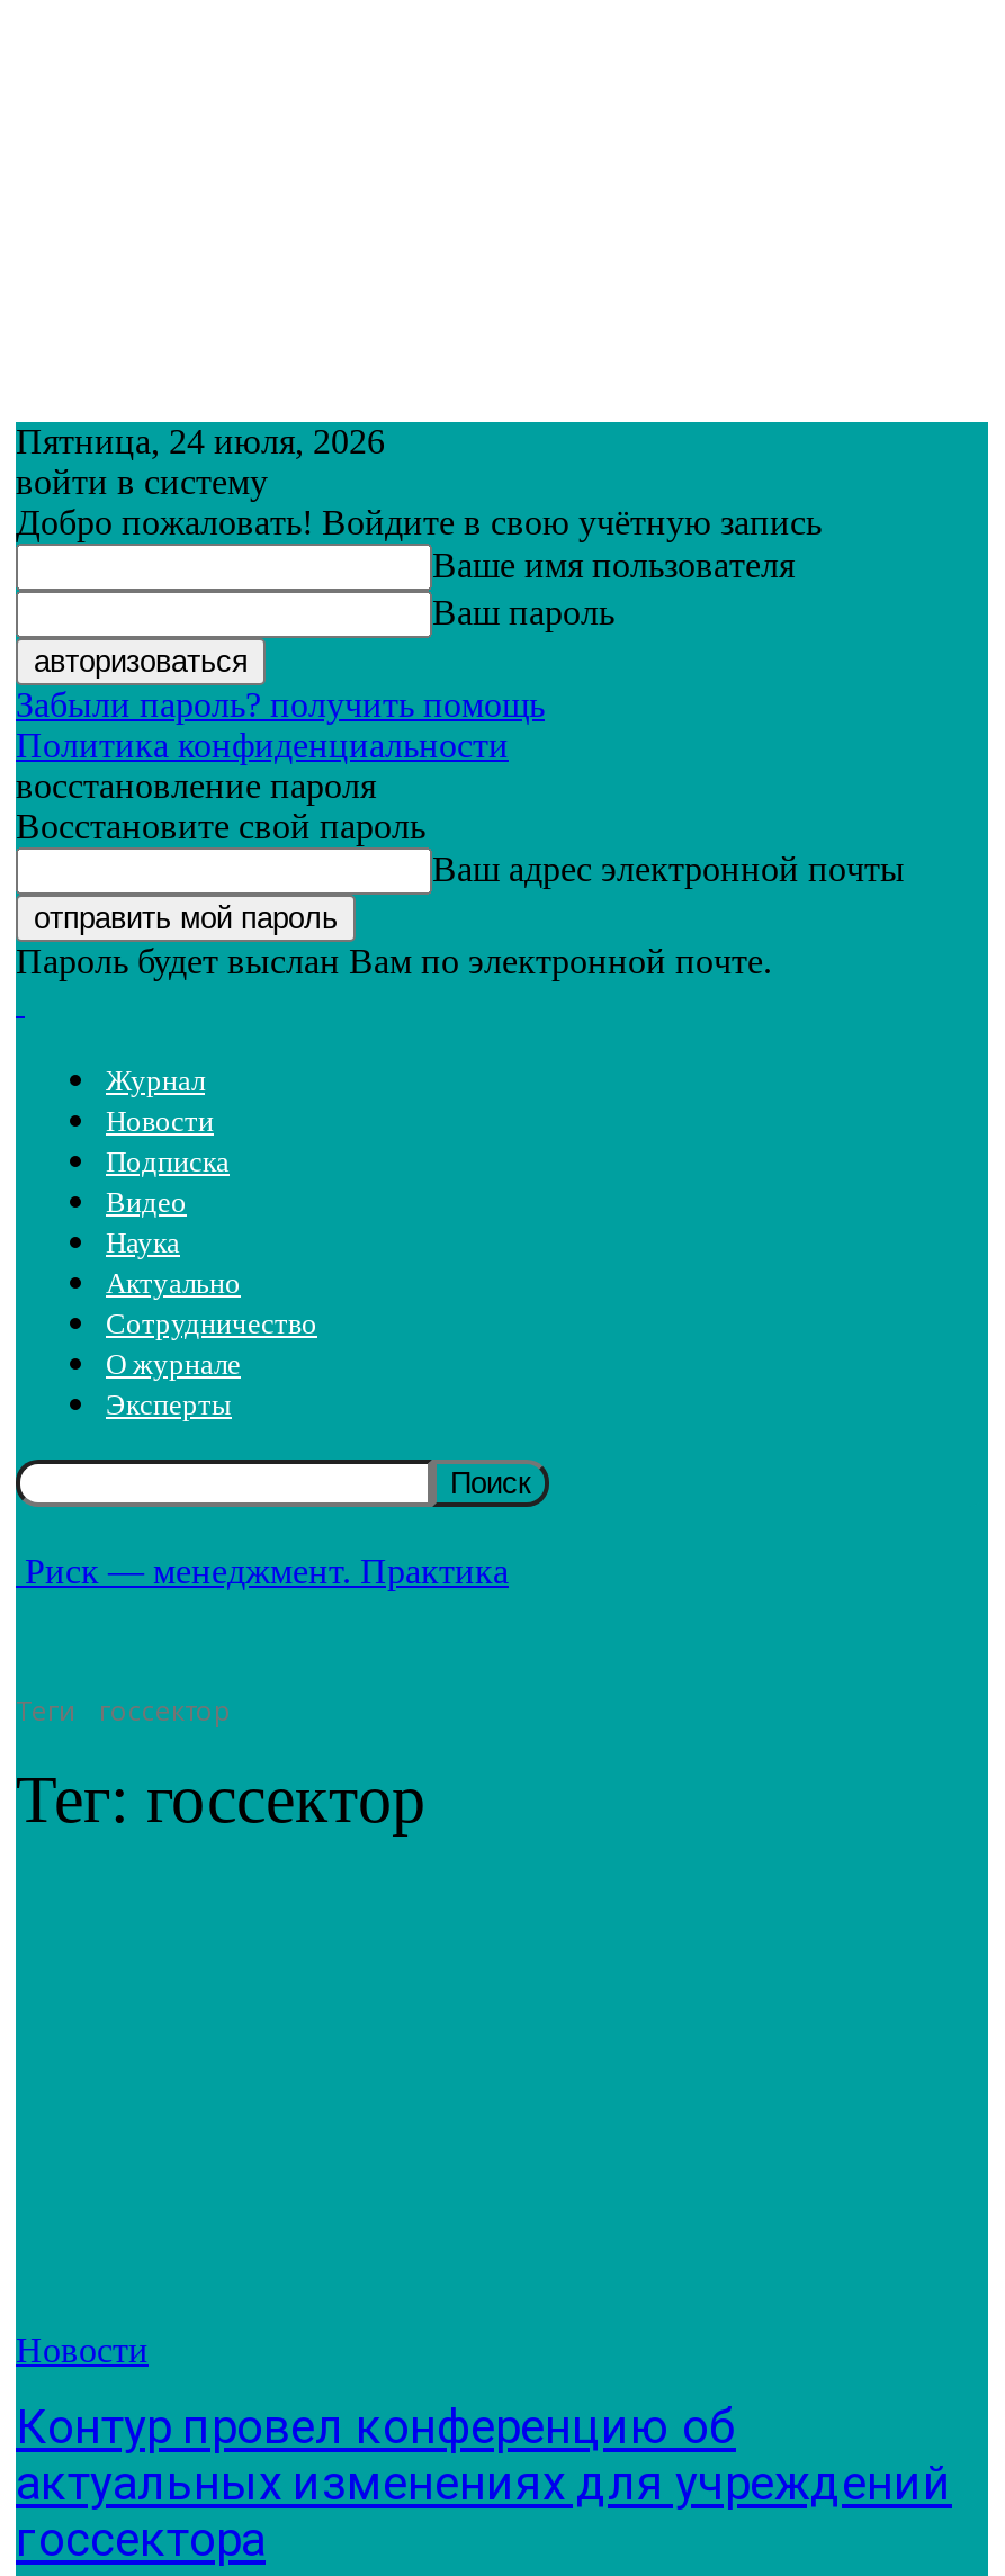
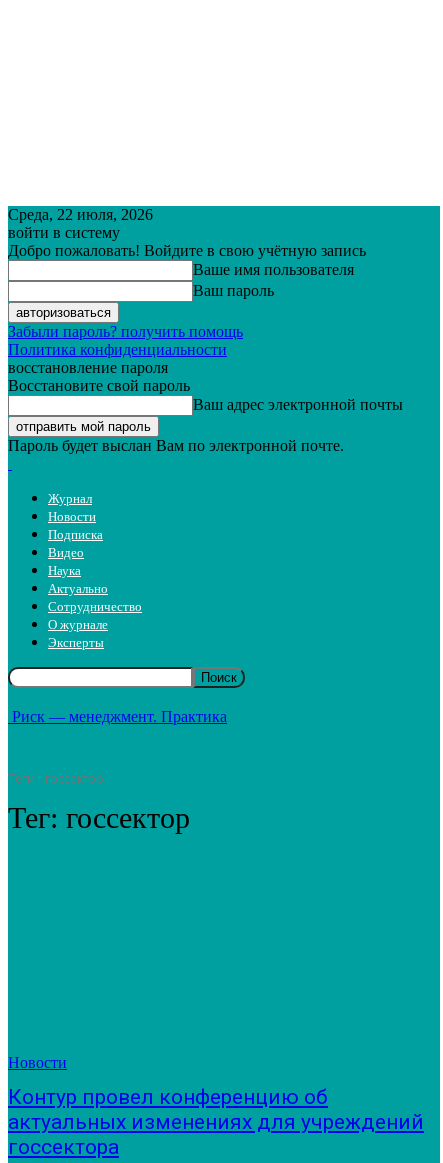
- Пятница, 24 июля, 2026
+ Среда, 22 июля, 2026
